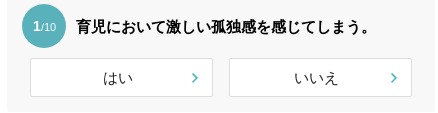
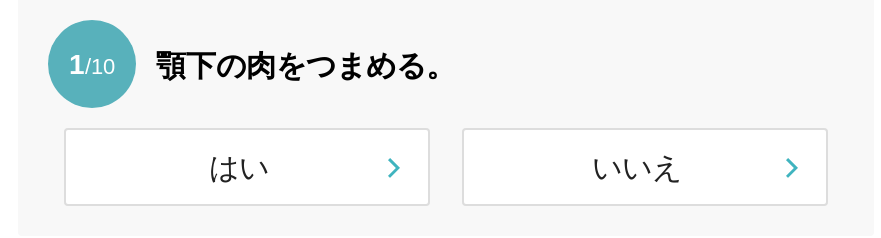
- 育児において激しい孤独感を感じてしまう。
+ 顎下の肉をつまめる。
